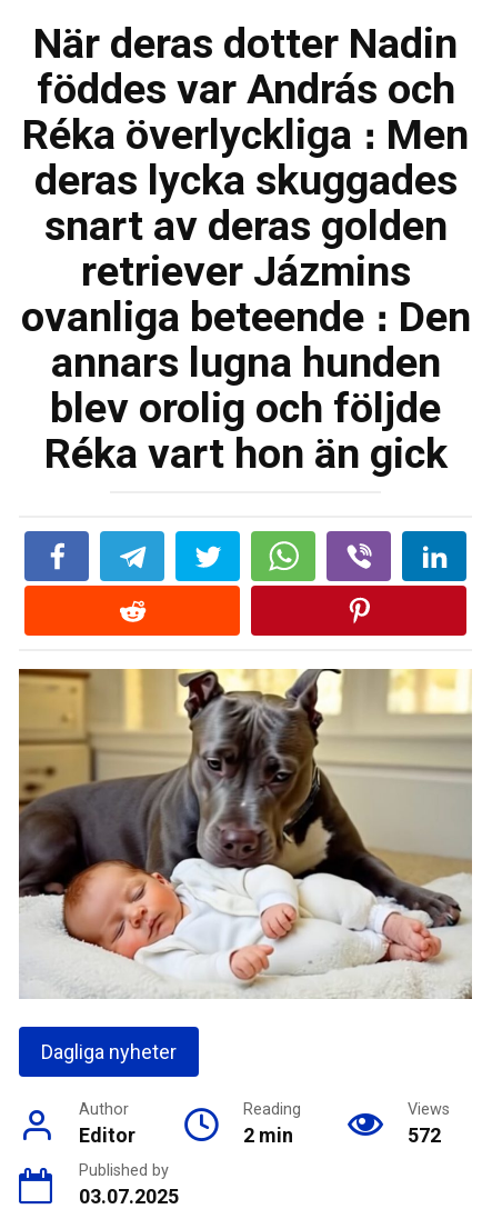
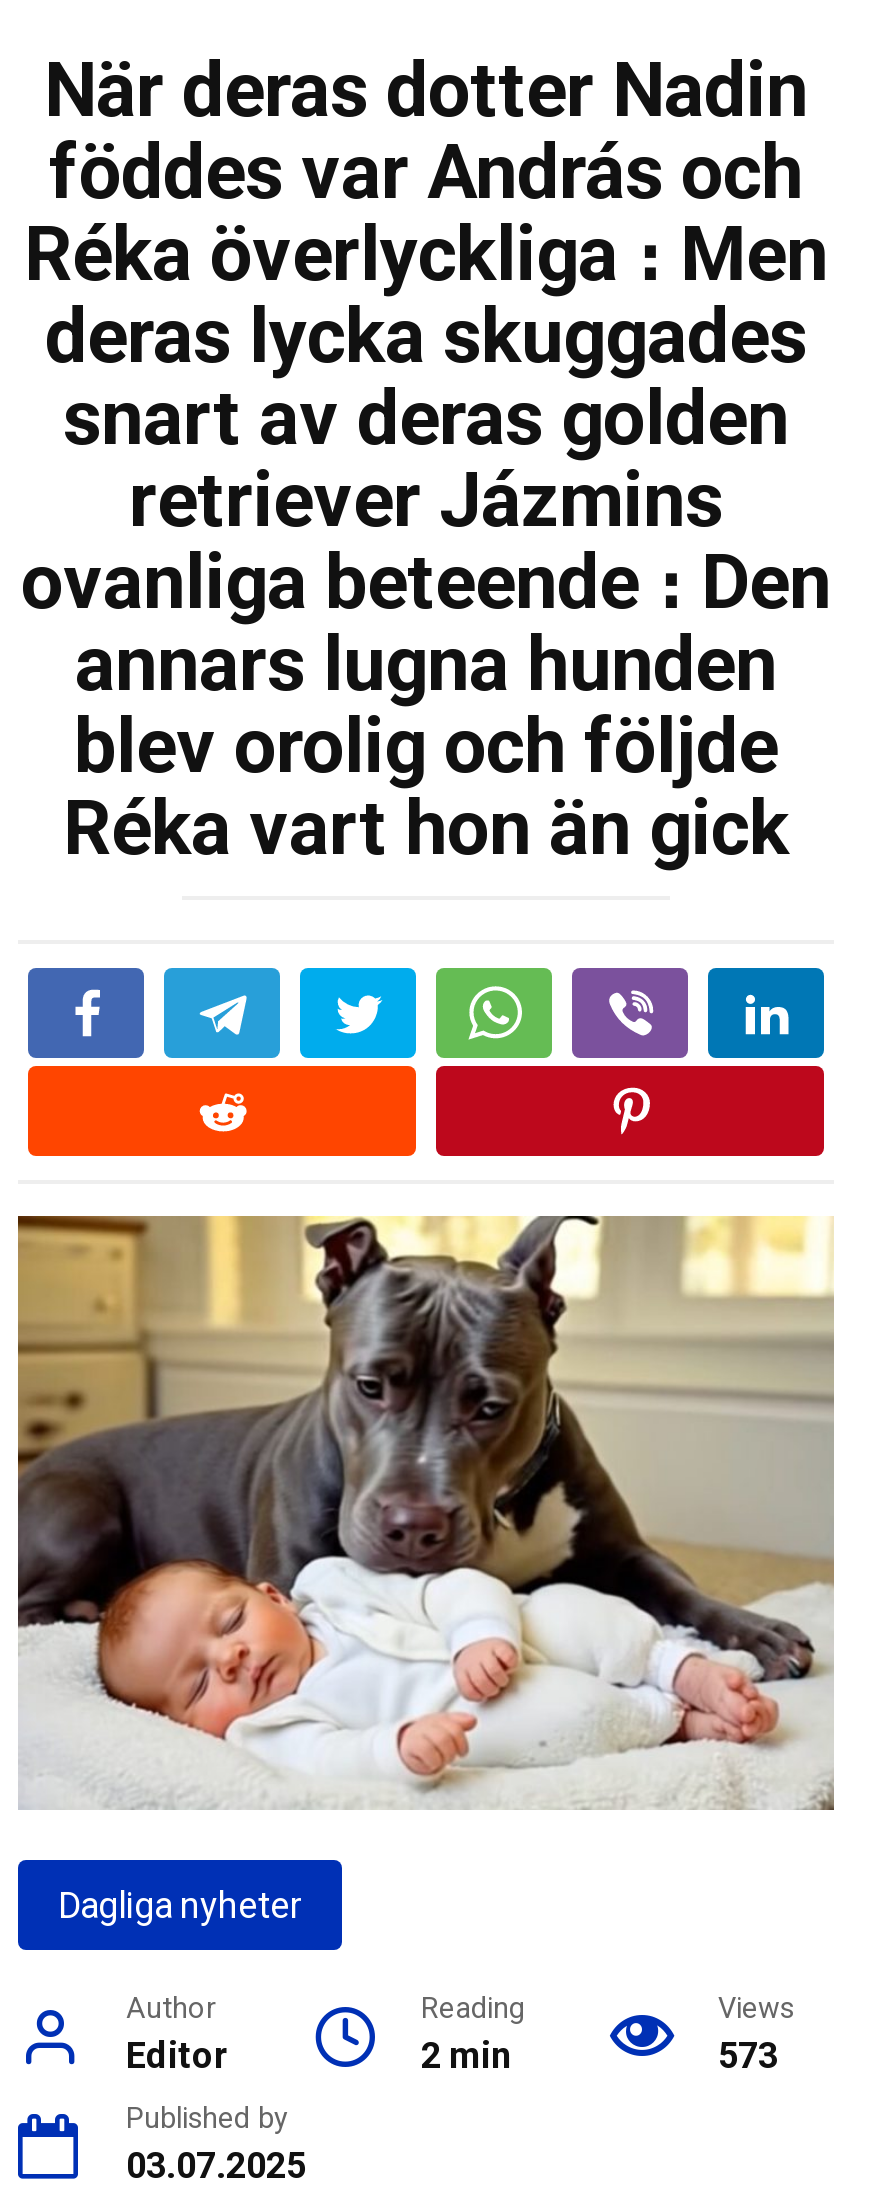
- 572
+ 573
